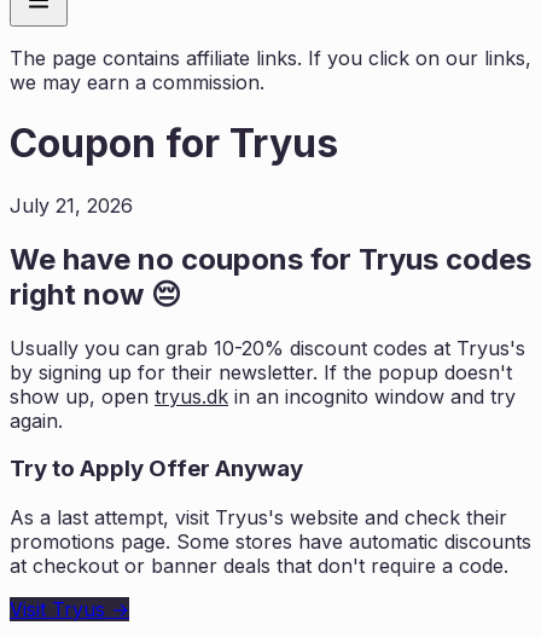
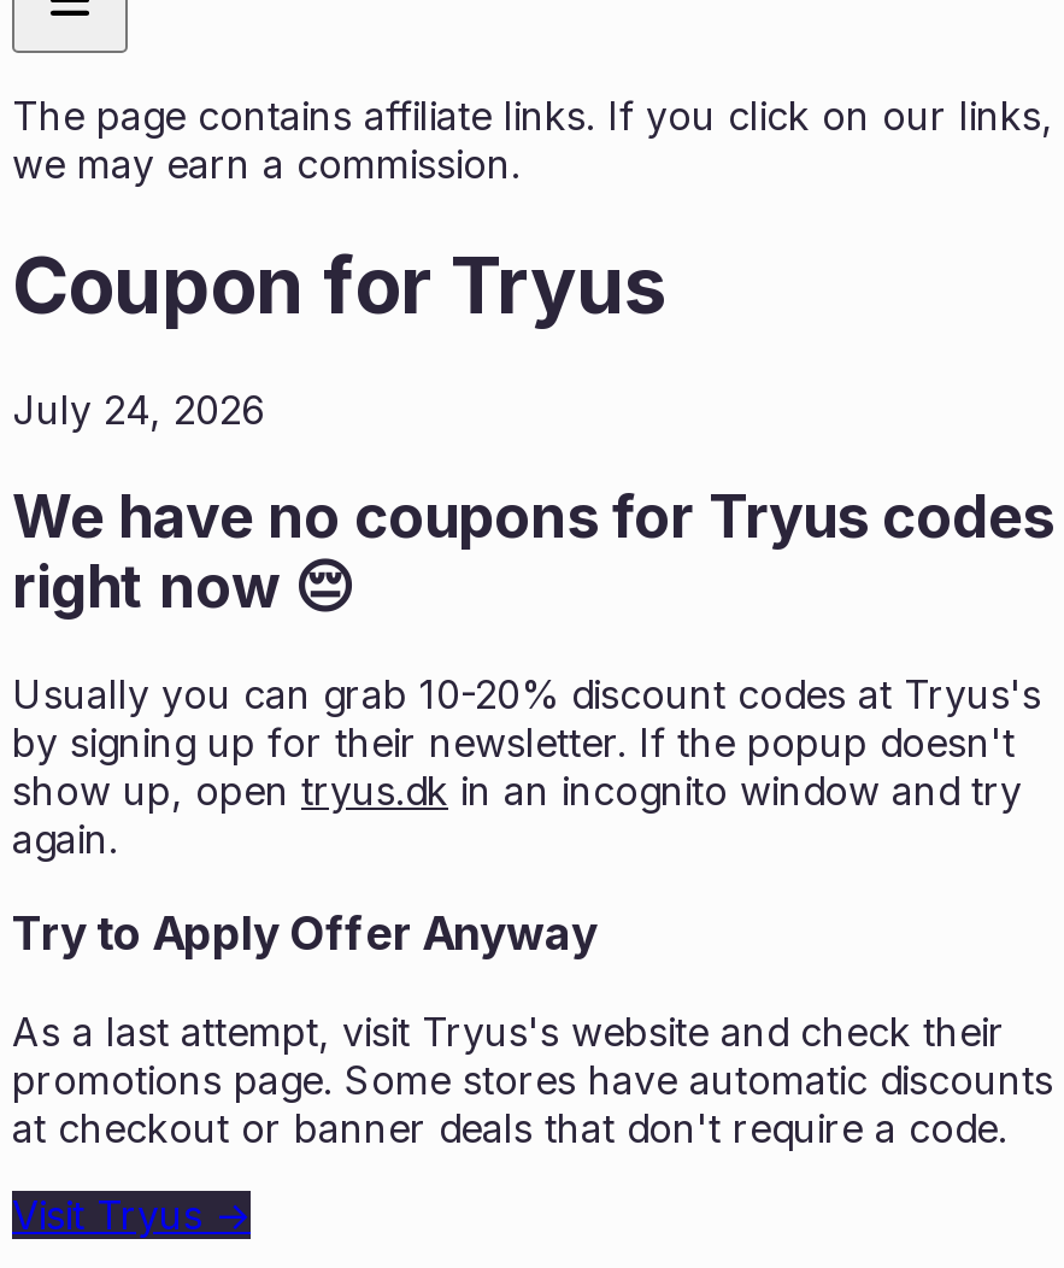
- July 21, 2026
+ July 24, 2026
